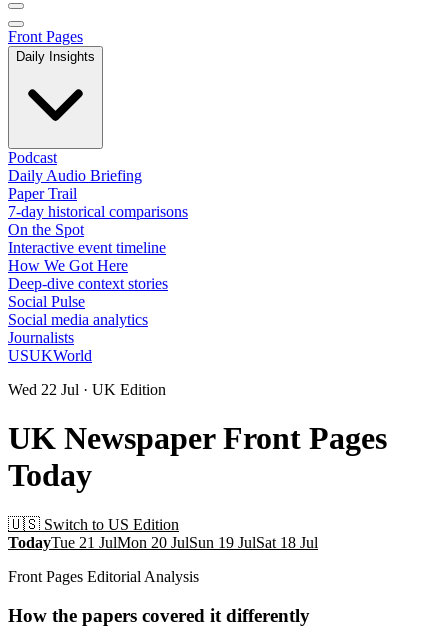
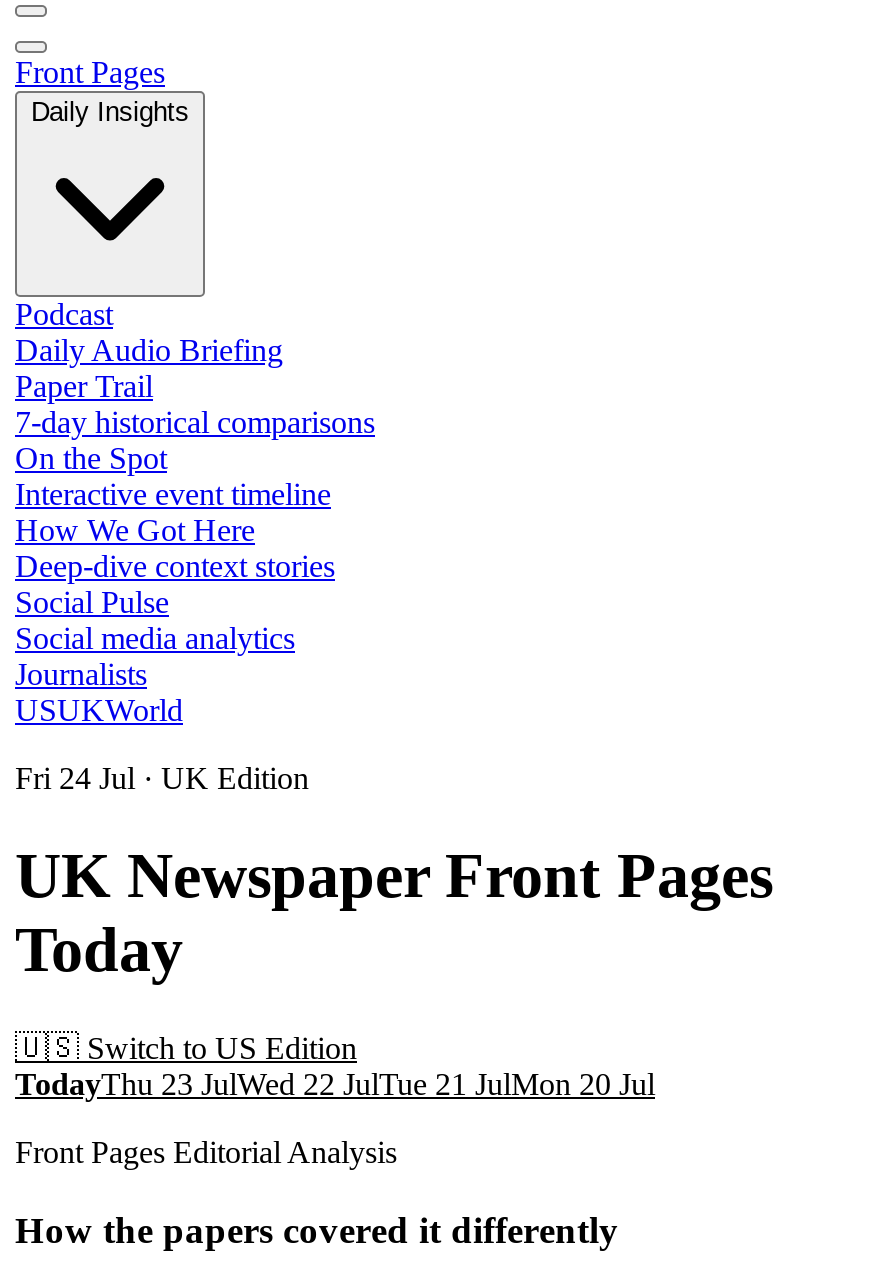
- Wed 22 Jul · UK Edition
+ Fri 24 Jul · UK Edition

- TodayTue 21 JulMon 20 JulSun 19 JulSat 18 Jul
+ TodayThu 23 JulWed 22 JulTue 21 JulMon 20 Jul
